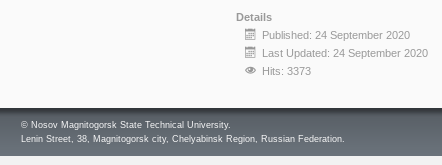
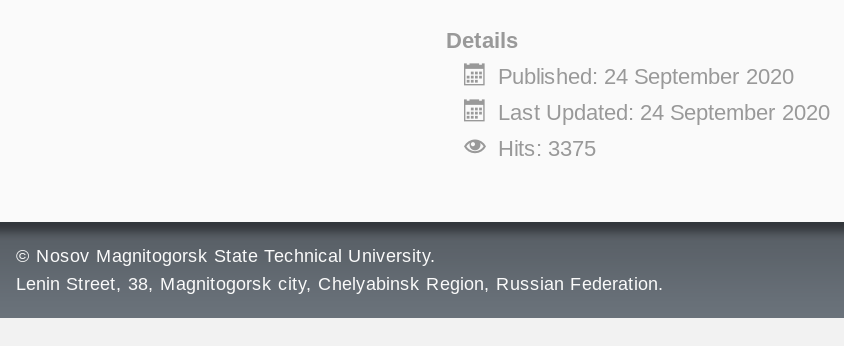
- Hits: 3373
+ Hits: 3375
